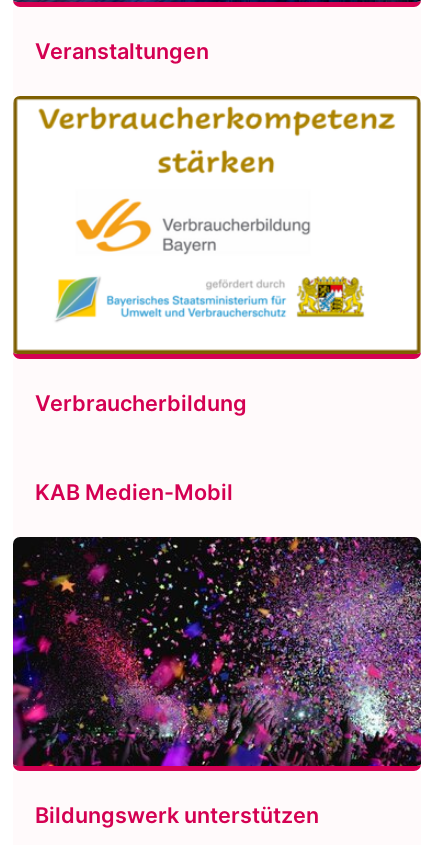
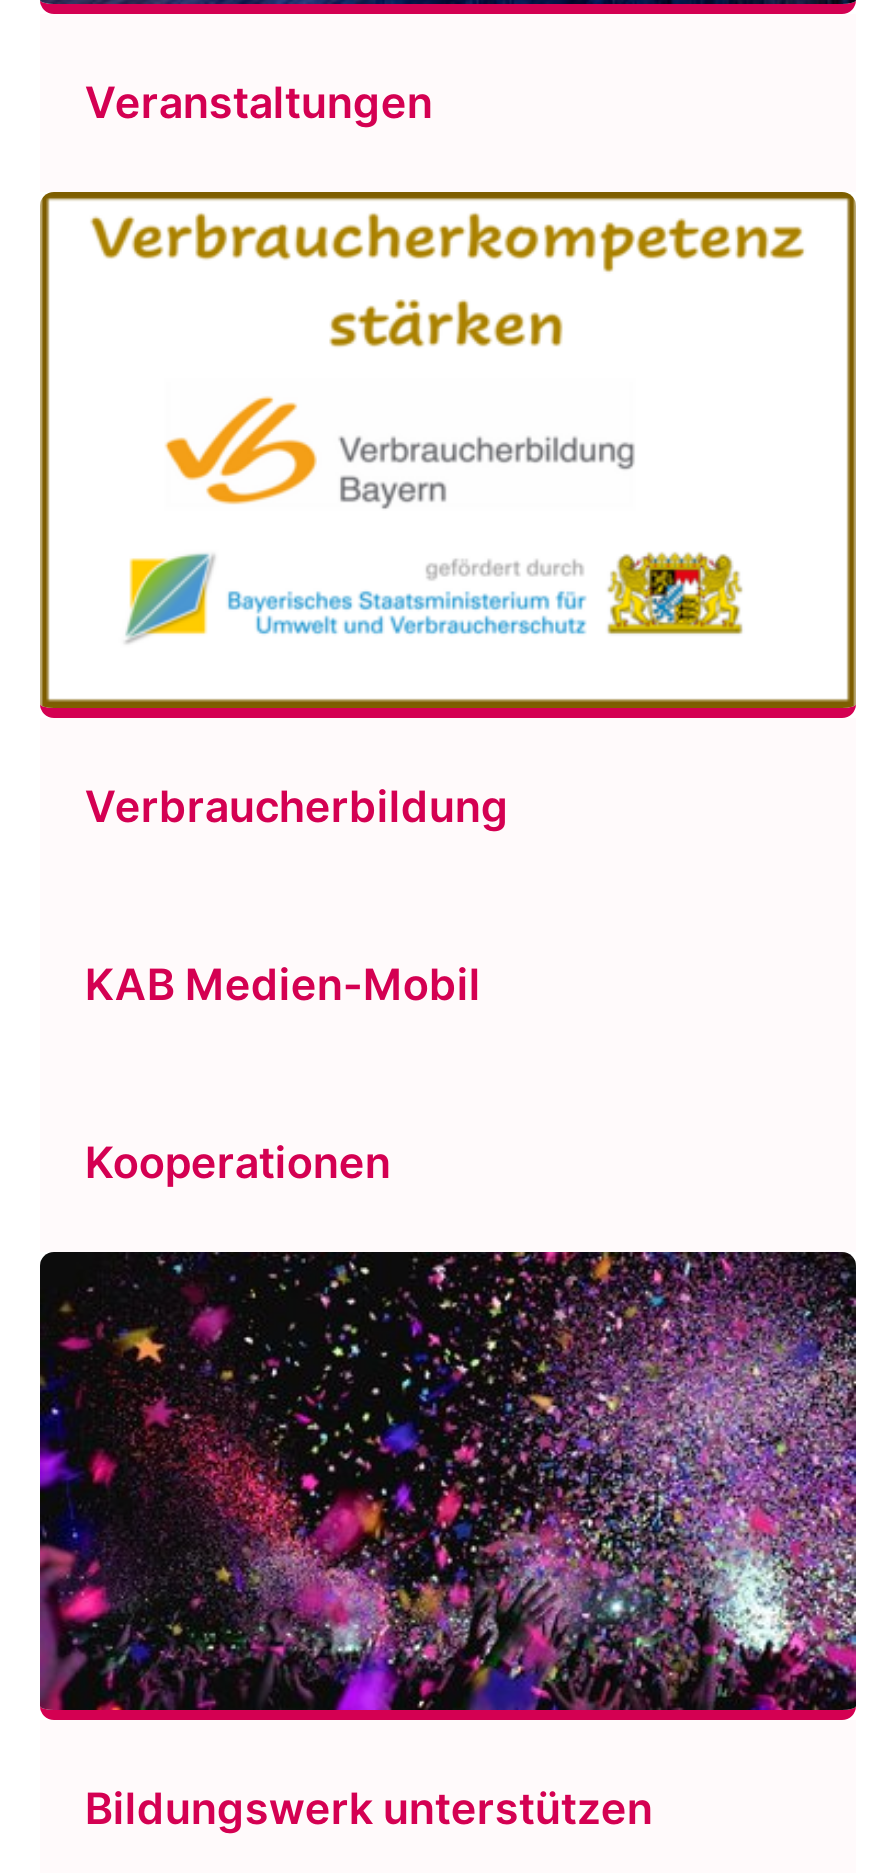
+ Kooperationen
